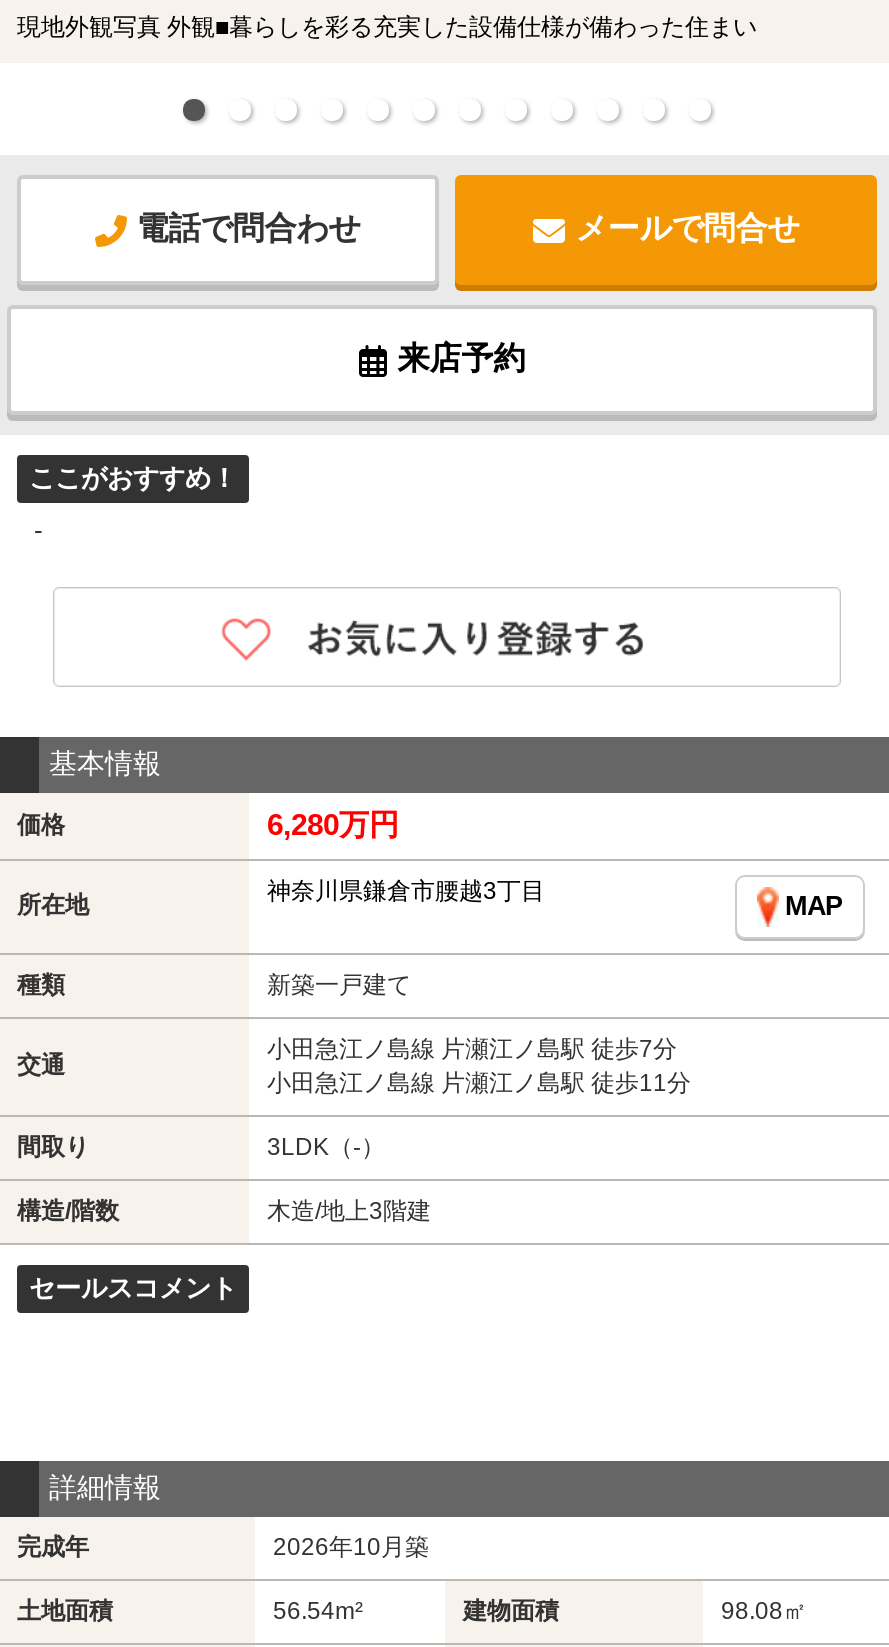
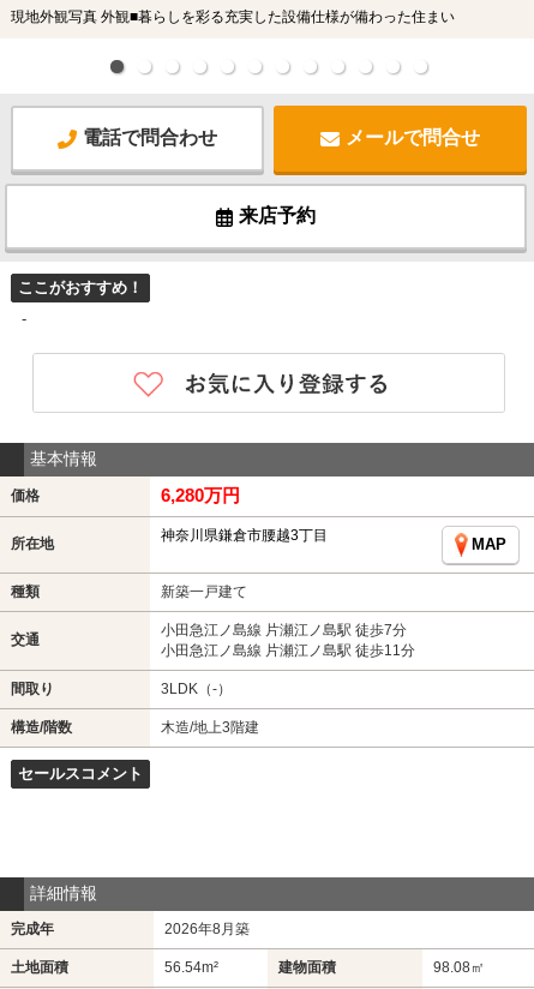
- 2026年10月築
+ 2026年8月築
